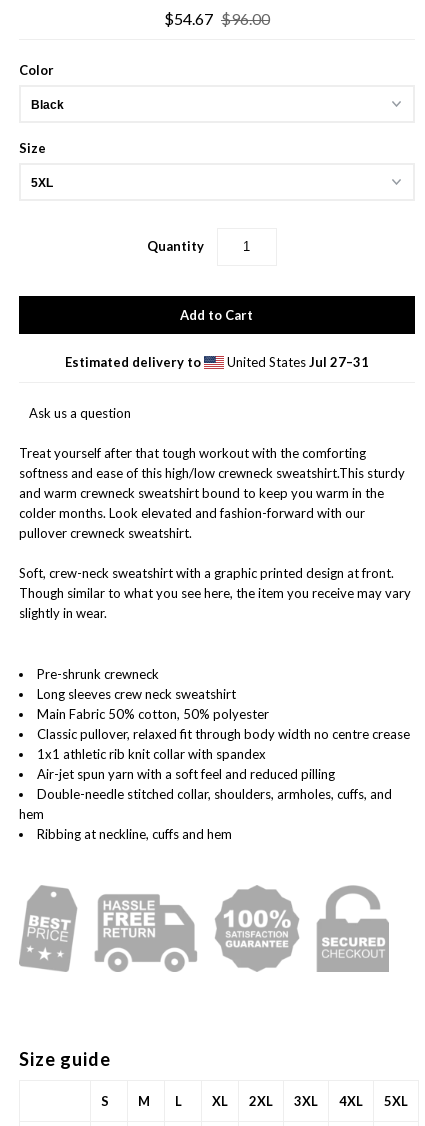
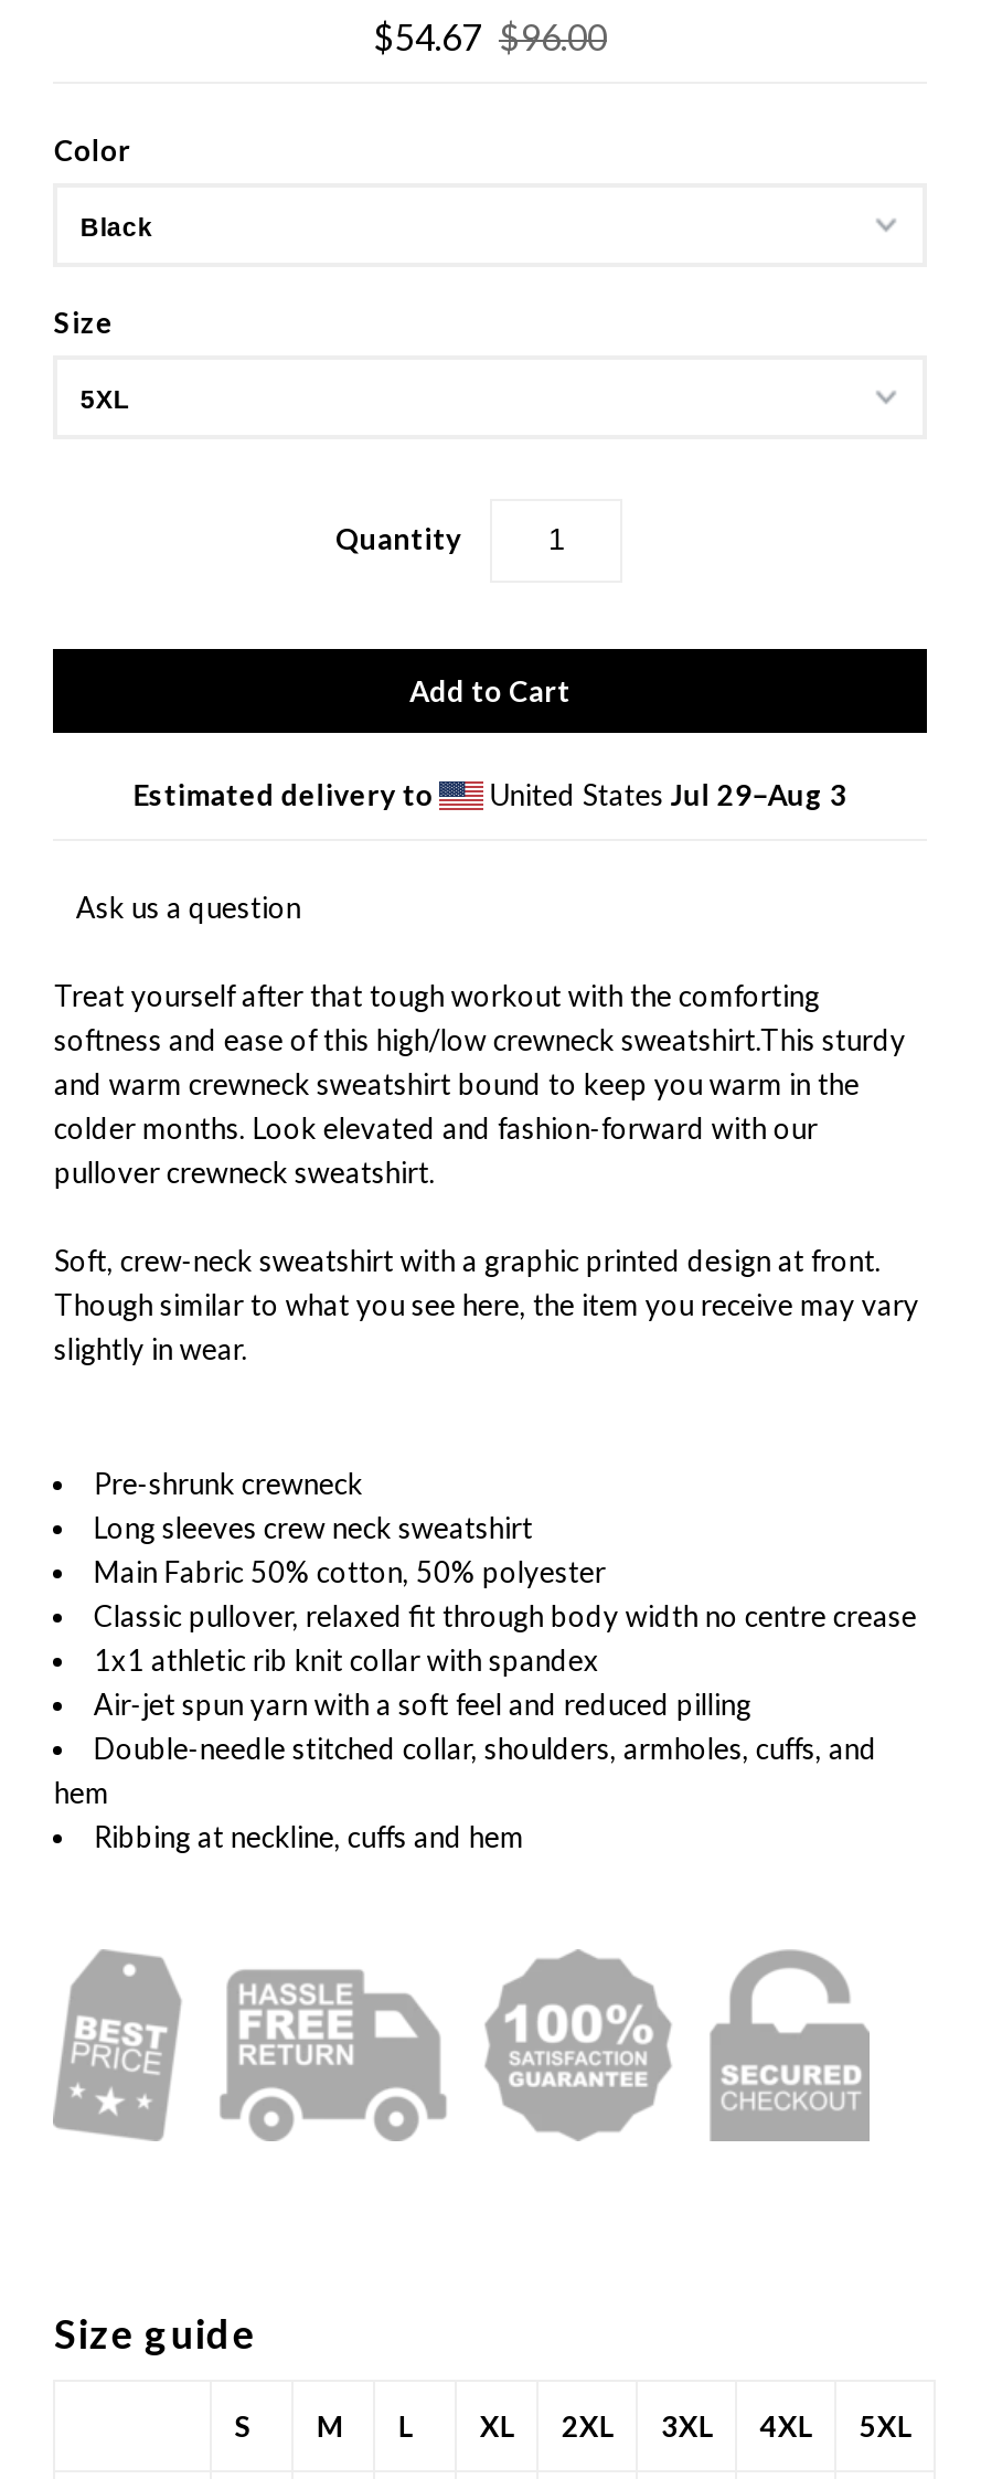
- United States Jul 27–31
+ United States Jul 29–Aug 3
